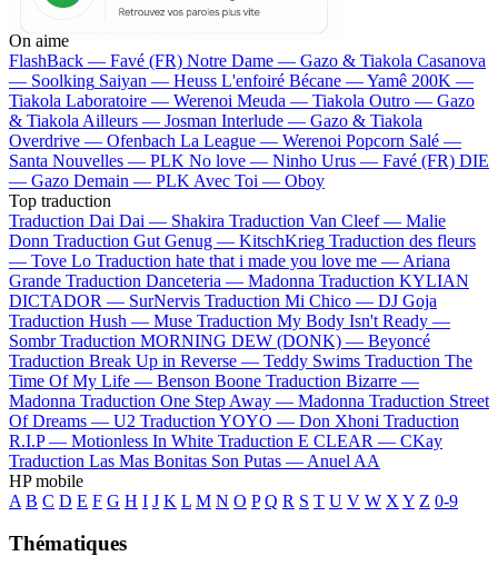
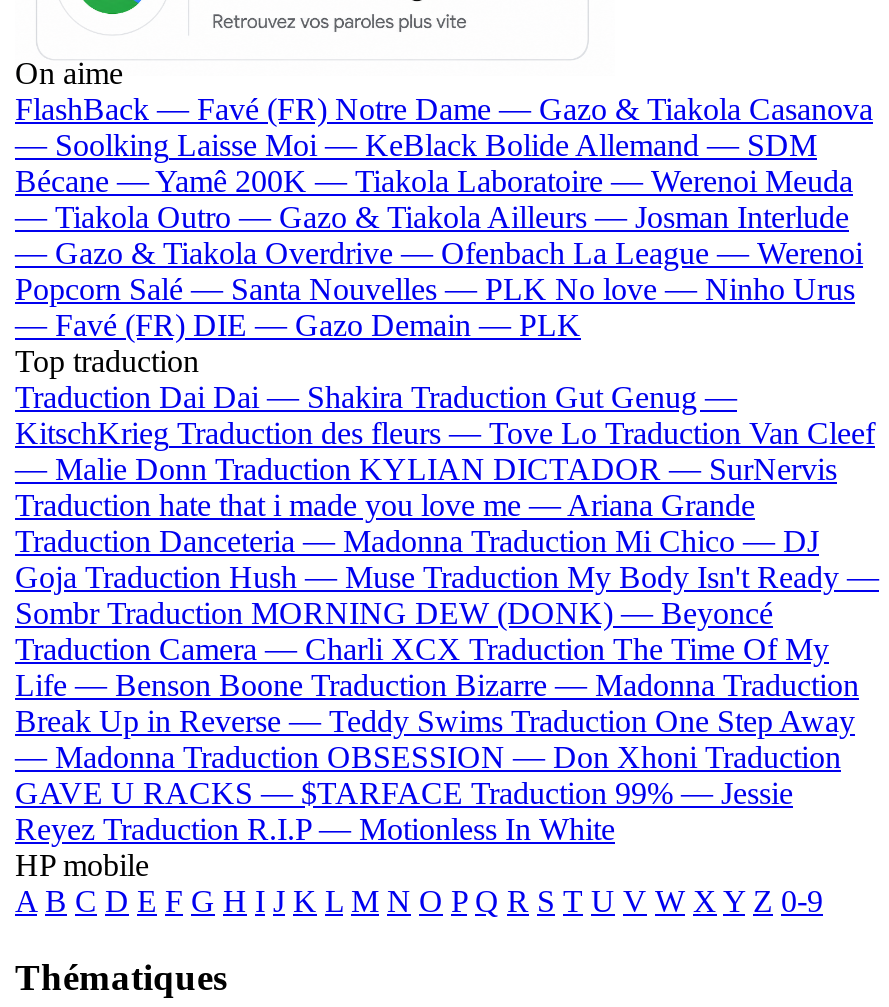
- — Soolking Saiyan — Heuss L'enfoiré Bécane — Yamê 200K —
- Tiakola Laboratoire — Werenoi Meuda — Tiakola Outro — Gazo
- & Tiakola Ailleurs — Josman Interlude — Gazo & Tiakola
- Overdrive — Ofenbach La League — Werenoi Popcorn Salé —
- Santa Nouvelles — PLK No love — Ninho Urus — Favé (FR) DIE
- — Gazo Demain — PLK Avec Toi — Oboy
+ — Soolking Laisse Moi — KeBlack Bolide Allemand — SDM
+ Bécane — Yamê 200K — Tiakola Laboratoire — Werenoi Meuda
+ — Tiakola Outro — Gazo & Tiakola Ailleurs — Josman Interlude
+ — Gazo & Tiakola Overdrive — Ofenbach La League — Werenoi
+ Popcorn Salé — Santa Nouvelles — PLK No love — Ninho Urus
+ —Favé (FR) DIE — Gazo Demain — PLK

- Traduction Dai Dai — Shakira Traduction Van Cleef — Malie
- Donn Traduction Gut Genug — KitschKrieg Traduction des fleurs
- — Tove Lo Traduction hate that i made you love me — Ariana
- Grande Traduction Danceteria — Madonna Traduction KYLIAN
- DICTADOR — SurNervis Traduction Mi Chico — DJ Goja
- Traduction Hush — Muse Traduction My Body Isn't Ready —
+ Traduction Dai Dai — Shakira Traduction Gut Genug —
+ KitschKrieg Traduction des fleurs — Tove Lo Traduction Van Cleef
+ — Malie Donn Traduction KYLIAN DICTADOR — SurNervis
+ Traduction hate that i made you love me — Ariana Grande
+ Traduction Danceteria — Madonna Traduction Mi Chico — DJ
+ Goja Traduction Hush — Muse Traduction My Body Isn't Ready —

- Traduction Break Up in Reverse — Teddy Swims Traduction The
- Time Of My Life — Benson Boone Traduction Bizarre —
- Madonna Traduction One Step Away — Madonna Traduction Street
- Of Dreams — U2 Traduction YOYO — Don Xhoni Traduction
- R.I.P — Motionless In White Traduction E CLEAR — CKay
- Traduction Las Mas Bonitas Son Putas — Anuel AA
+ Traduction Camera — Charli XCX Traduction The Time Of My
+ Life — Benson Boone Traduction Bizarre — Madonna Traduction
+ Break Up in Reverse — Teddy Swims Traduction One Step Away
+ — Madonna Traduction OBSESSION — Don Xhoni Traduction
+ GAVE U RACKS — $TARFACE Traduction 99% — Jessie
+ Reyez Traduction R.I.P — Motionless In White
